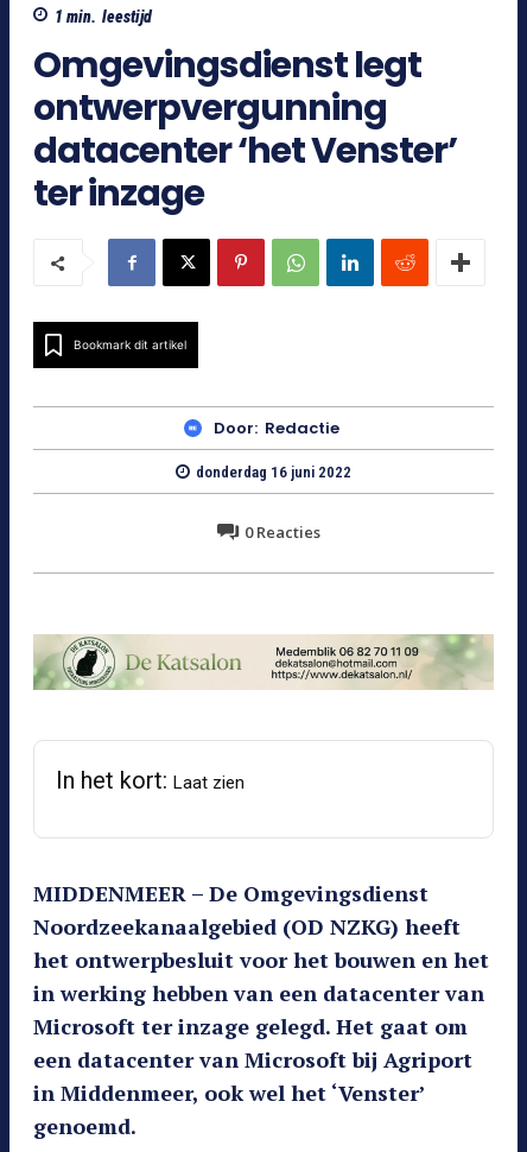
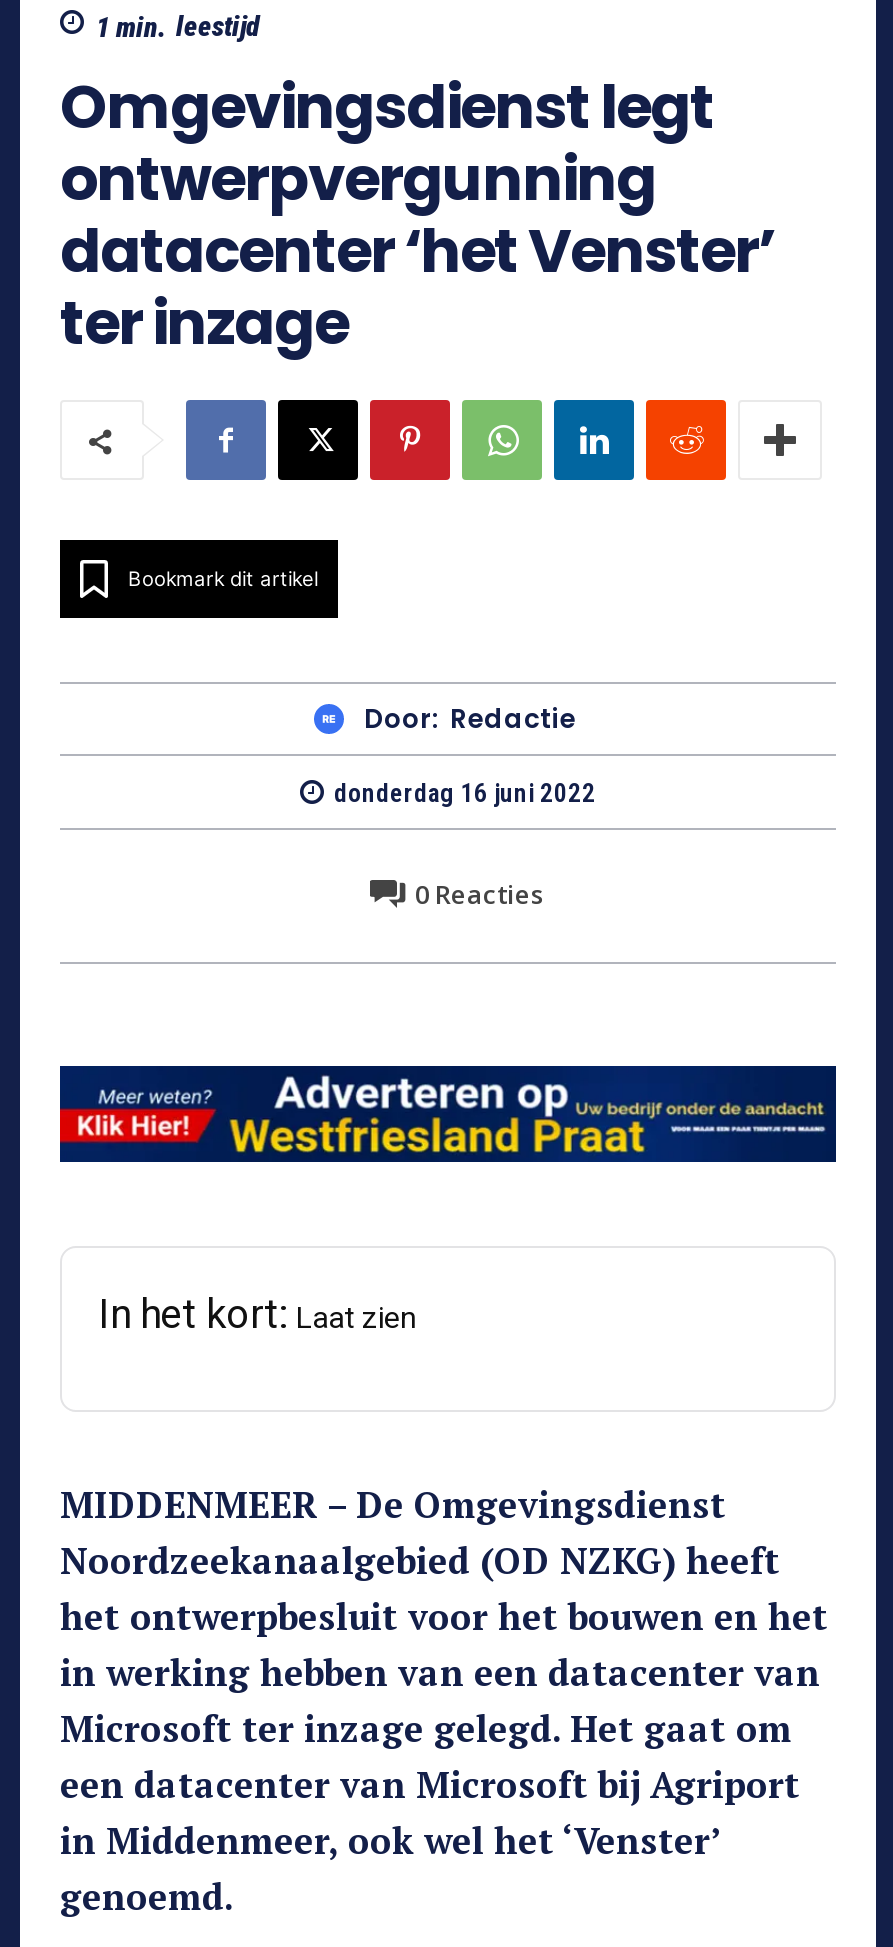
- [image]
+ [image]
